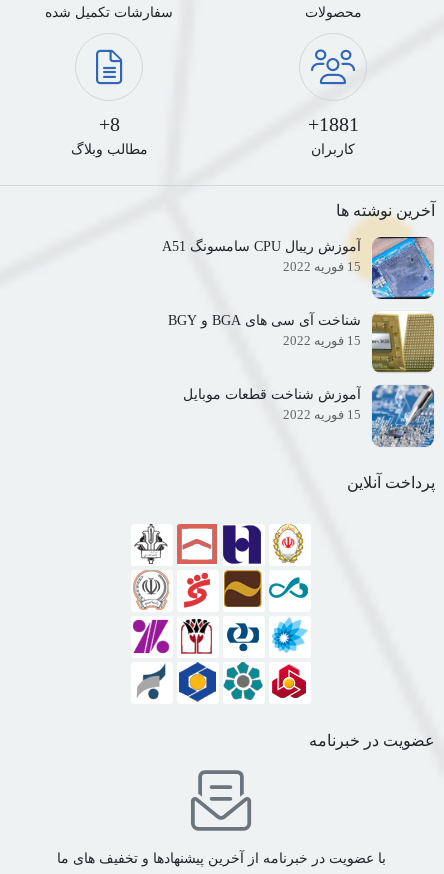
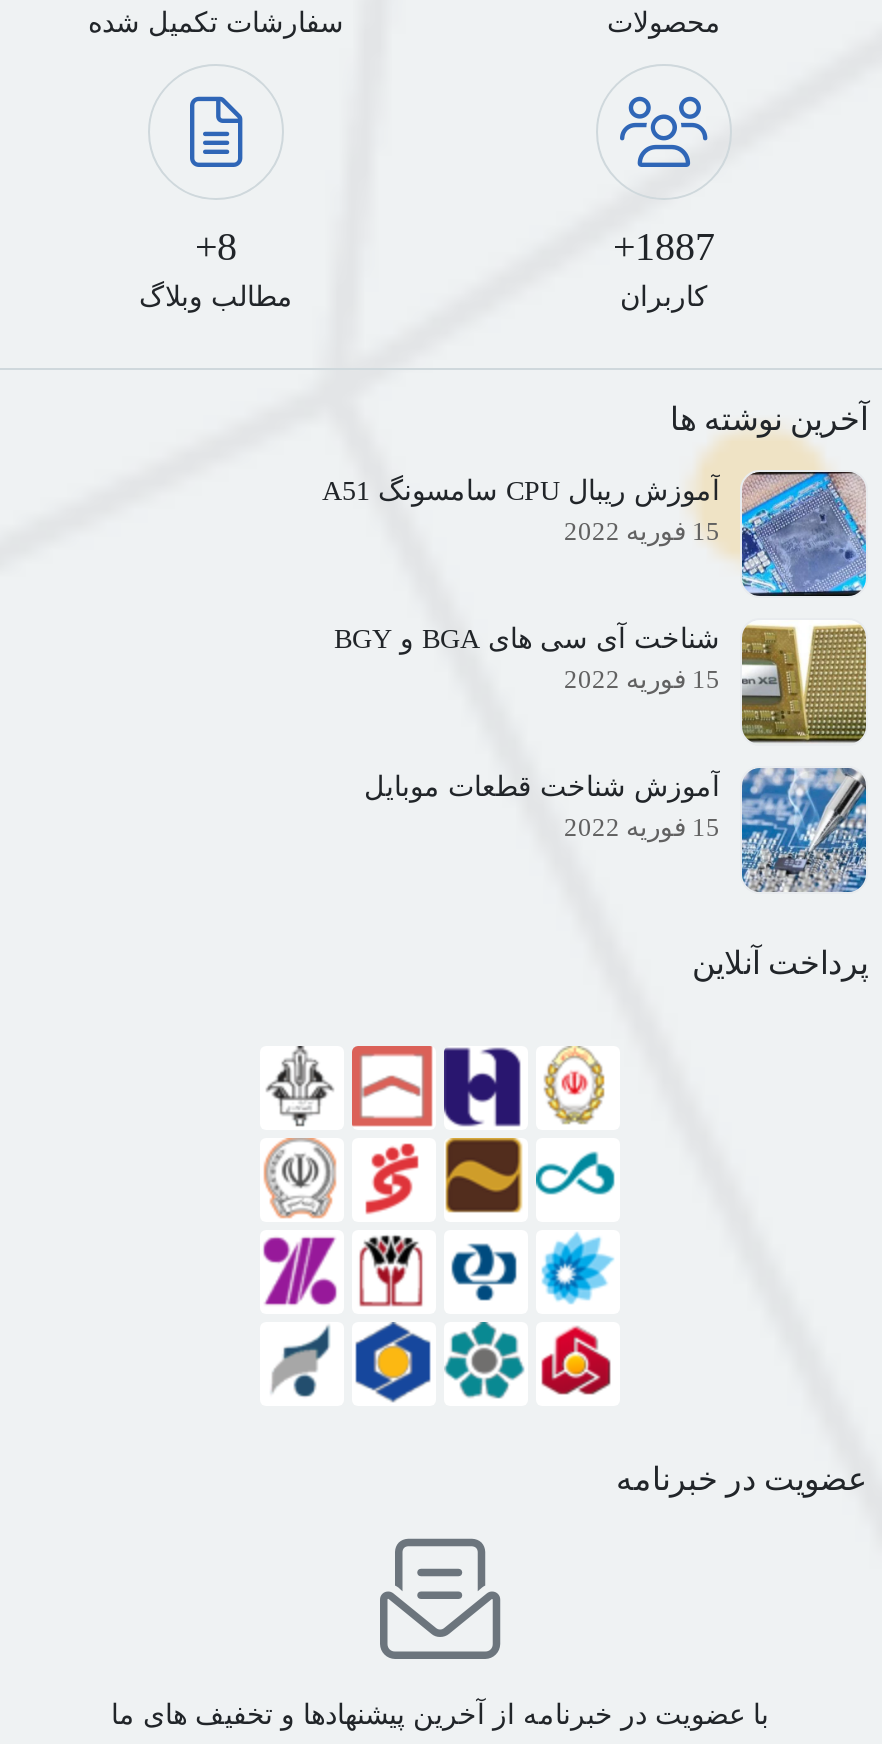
- 1881+
+ 1887+
